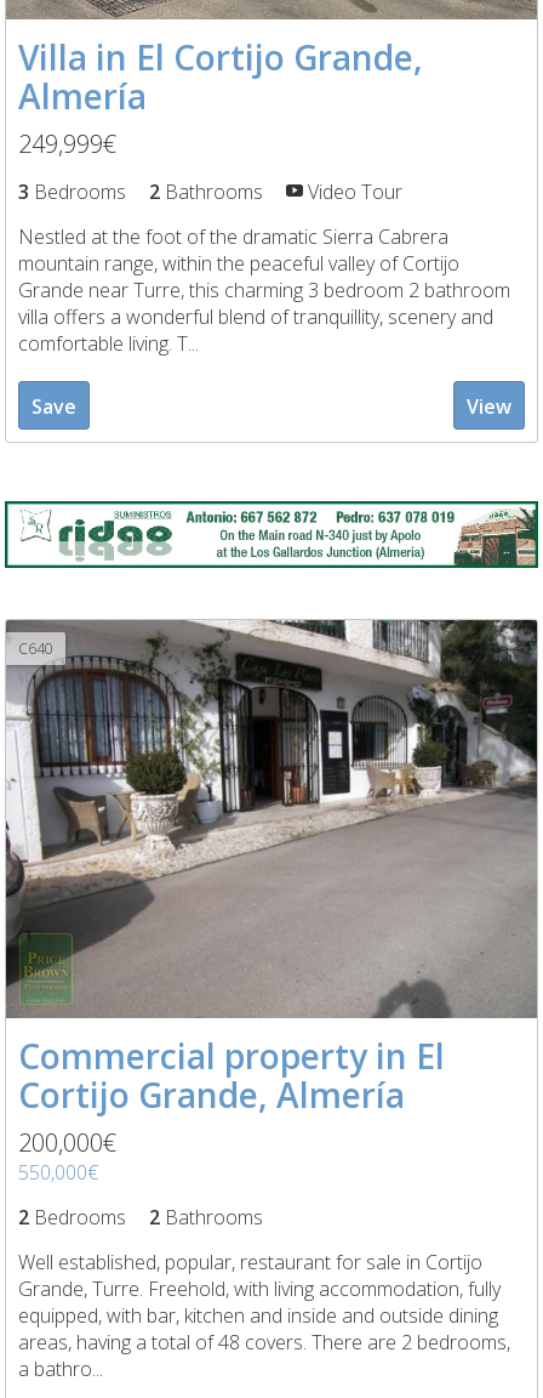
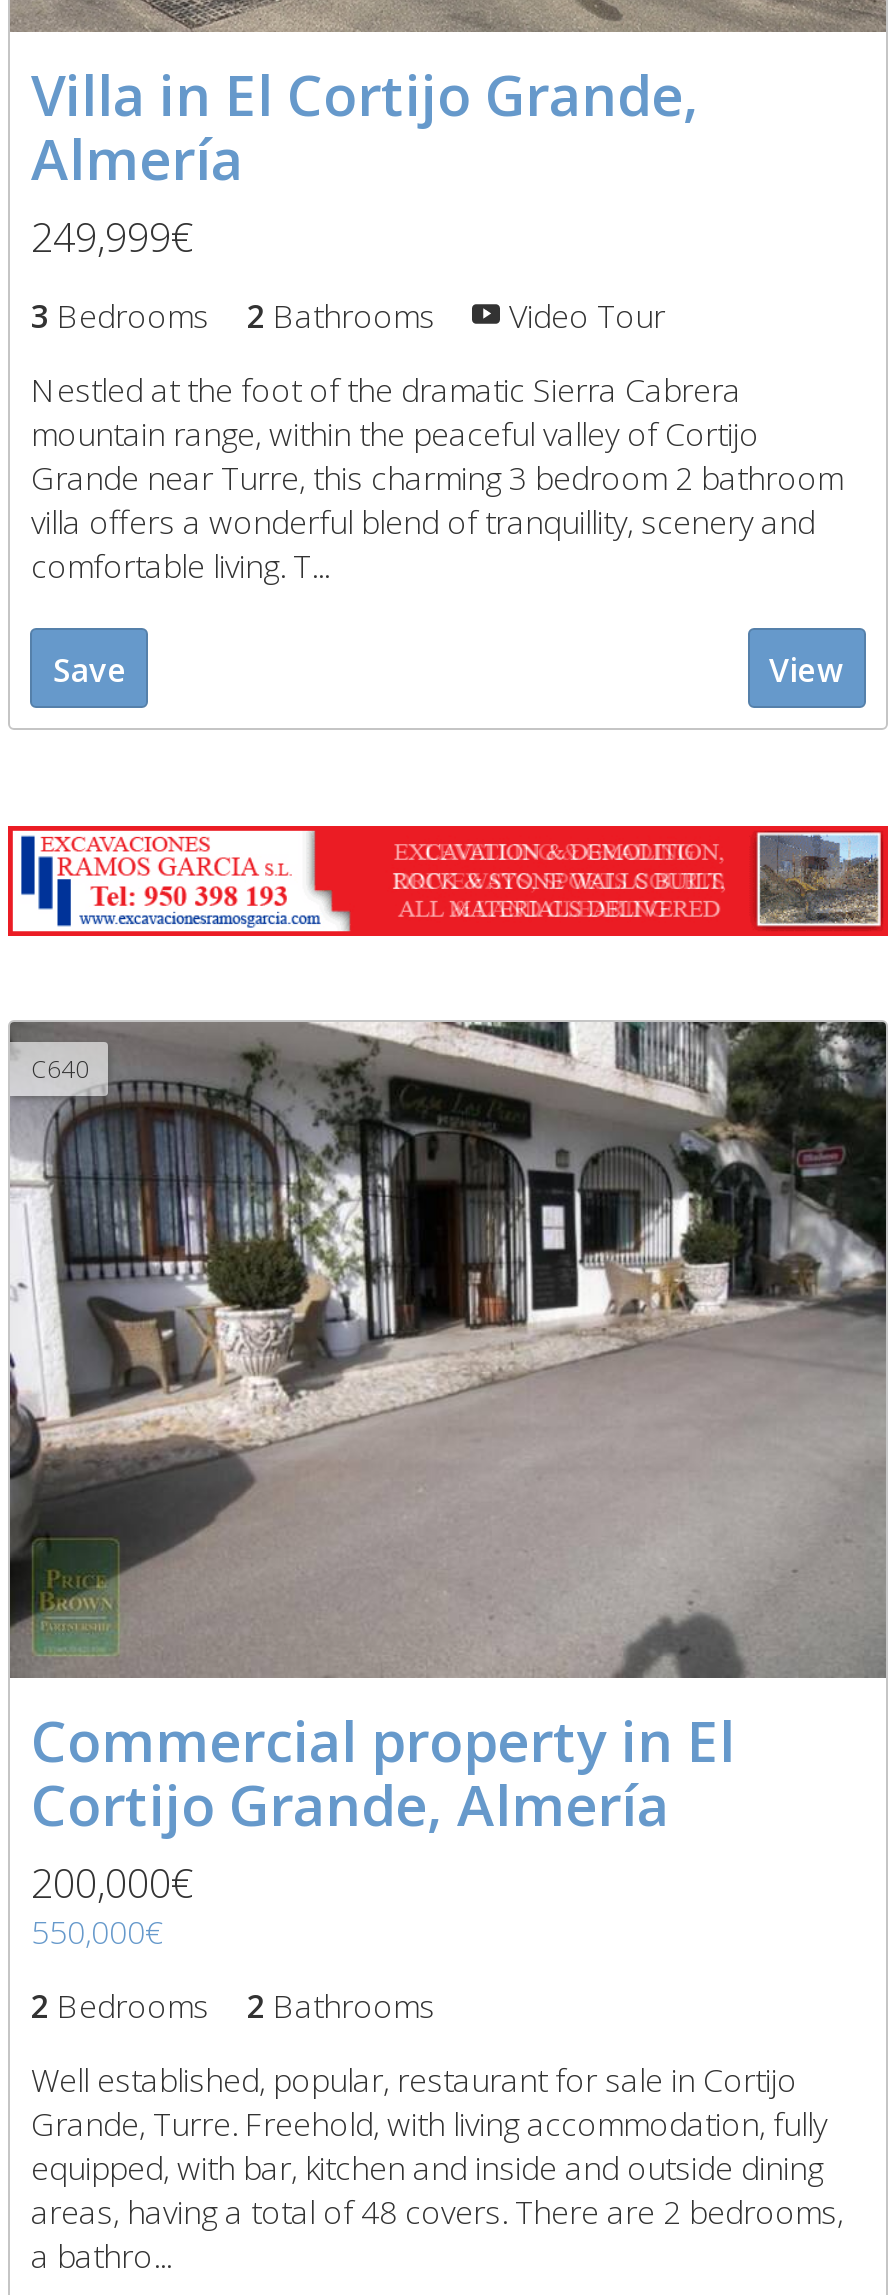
- [image]
+ [image]
